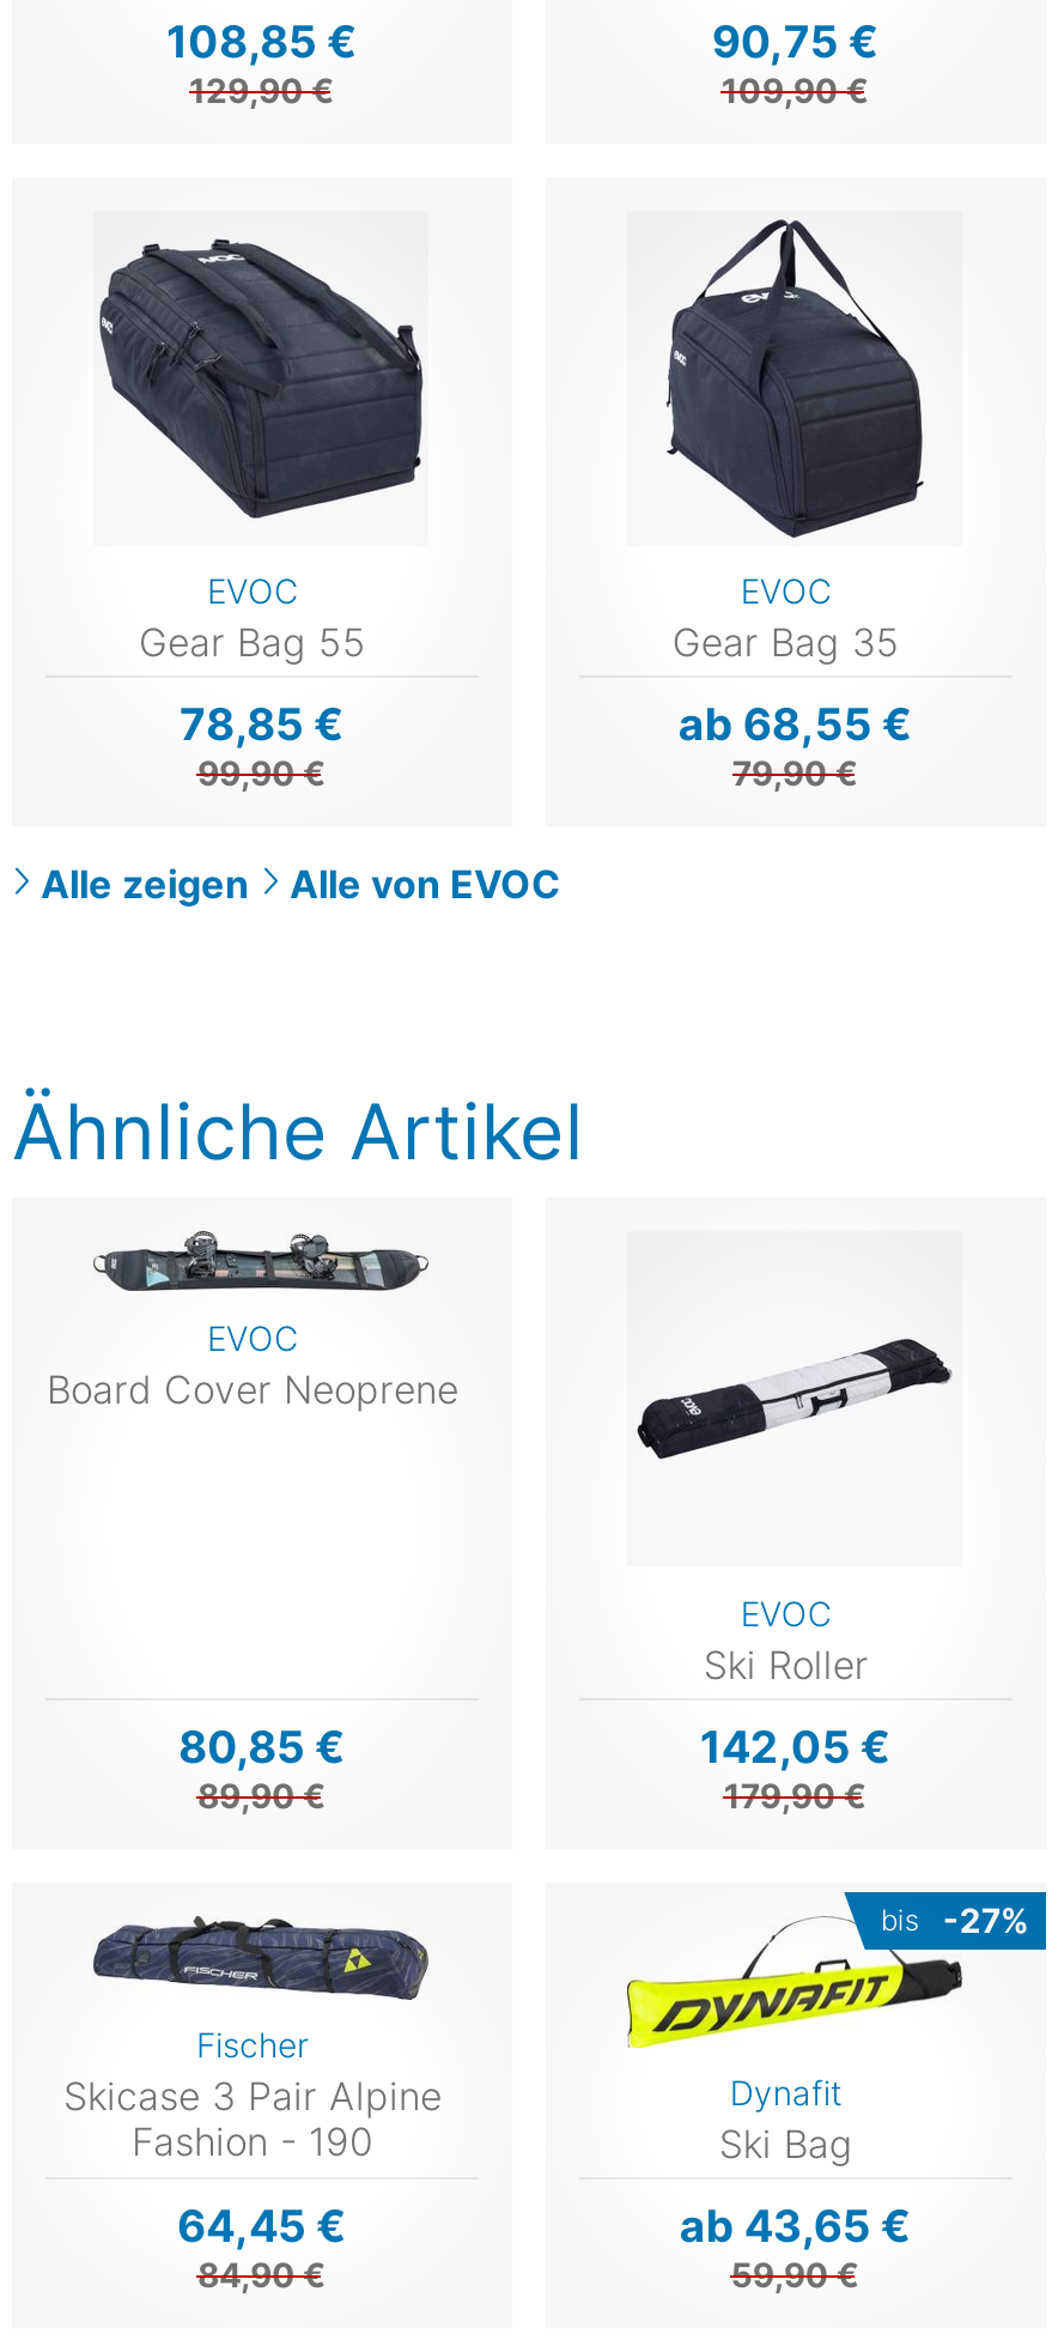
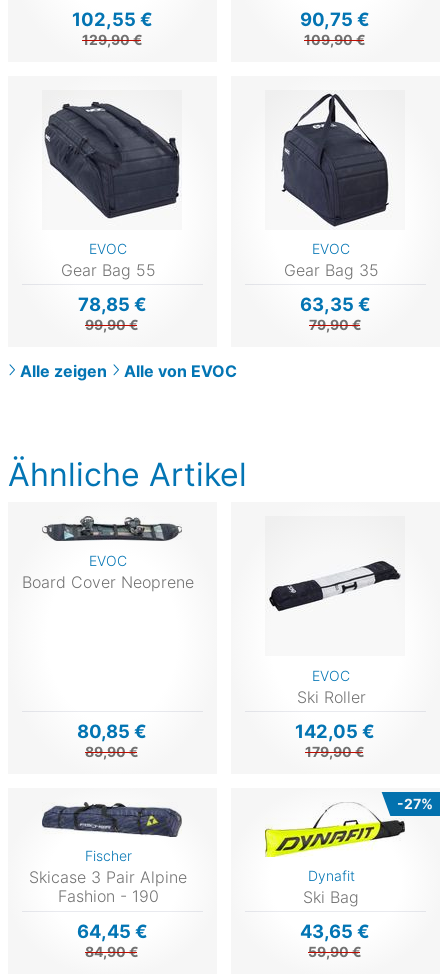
- 108,85 €
+ 102,55 €

- ab 68,55 €
+ 63,35 €

- bis

- ab 43,65 €
+ 43,65 €
